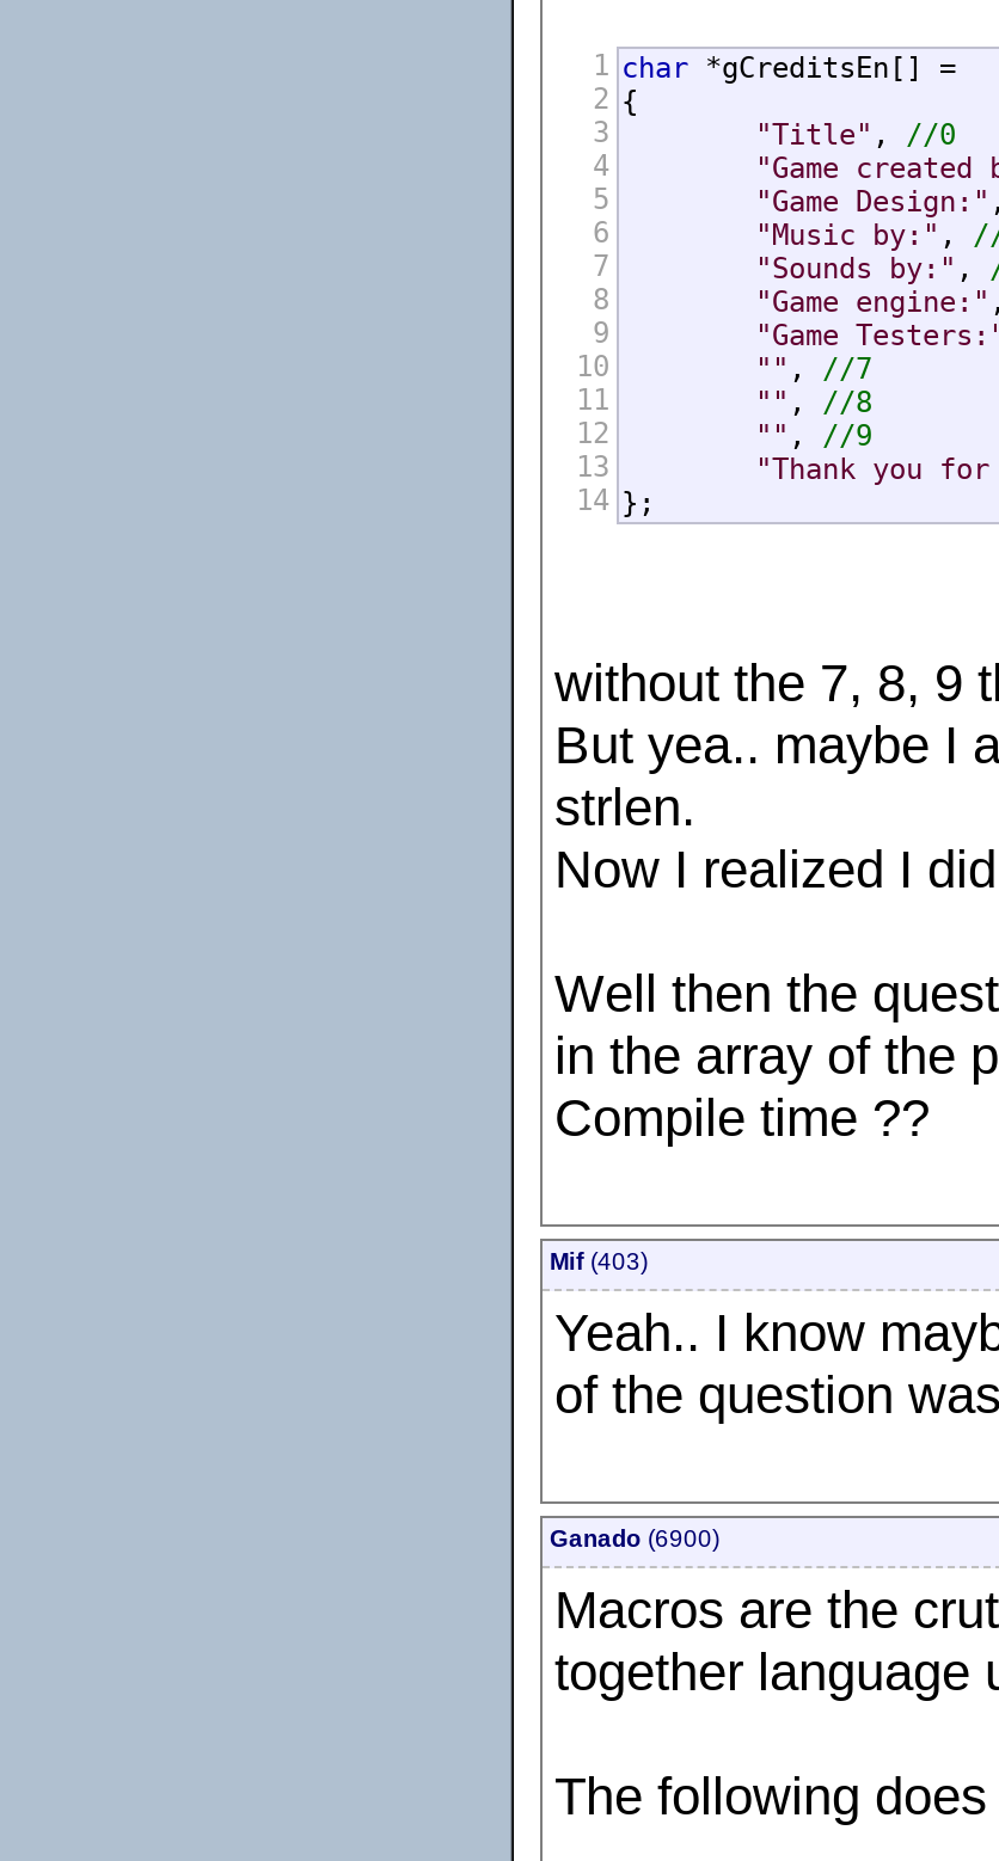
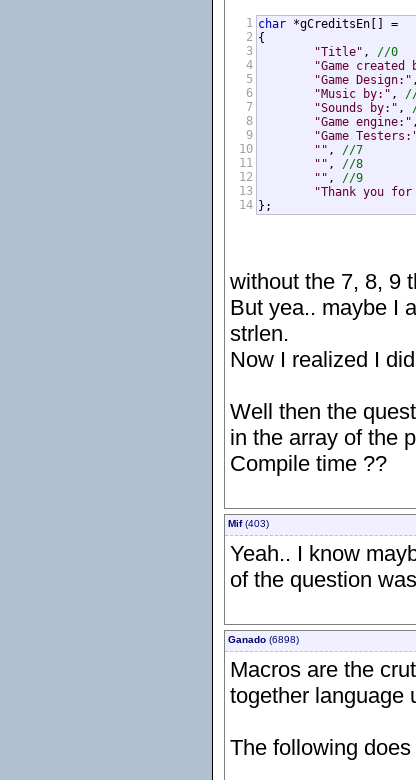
- Ganado (6900)
+ Ganado (6898)
